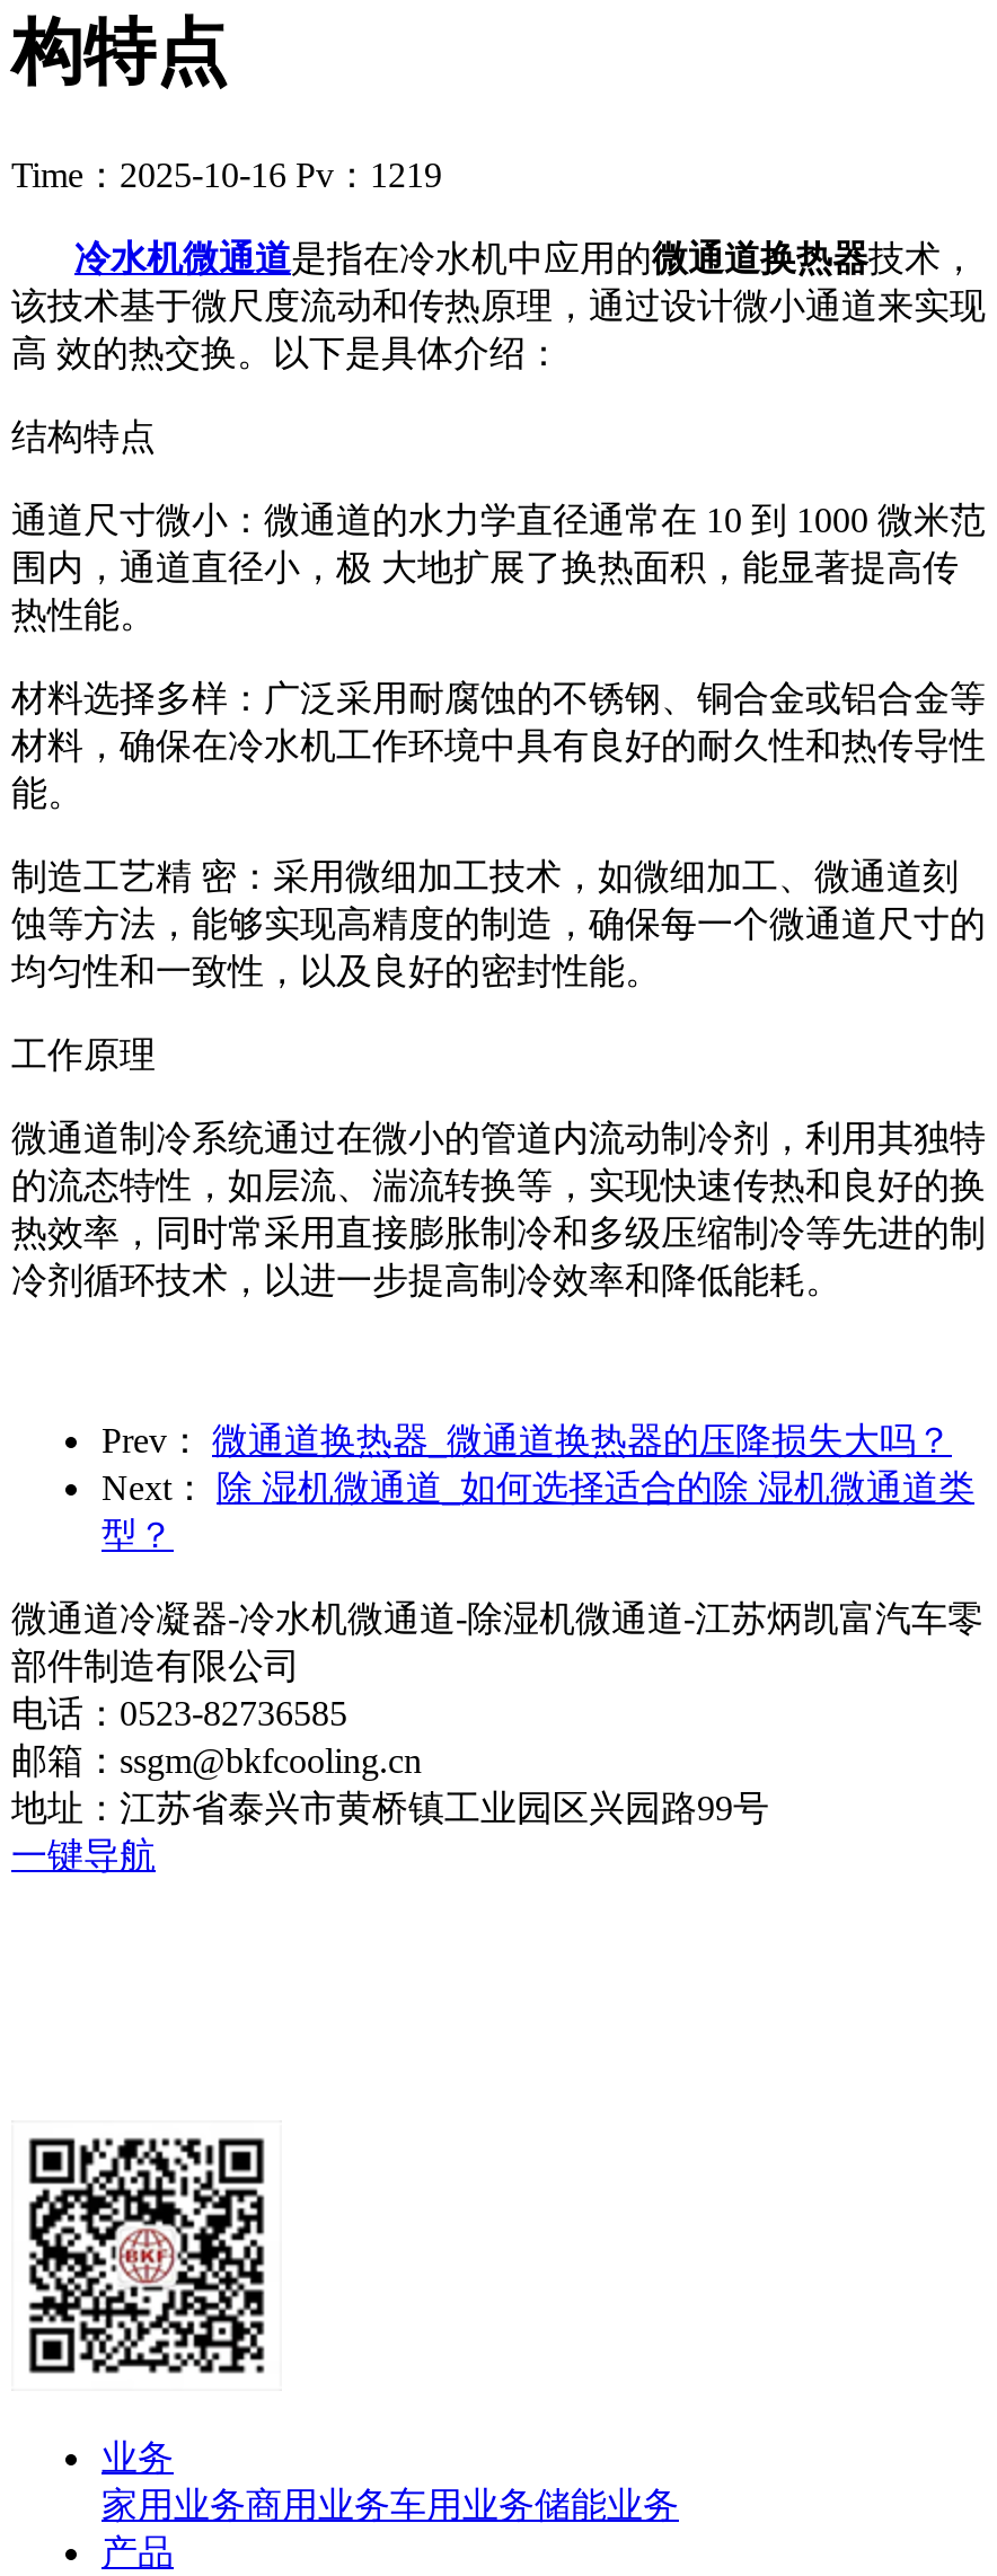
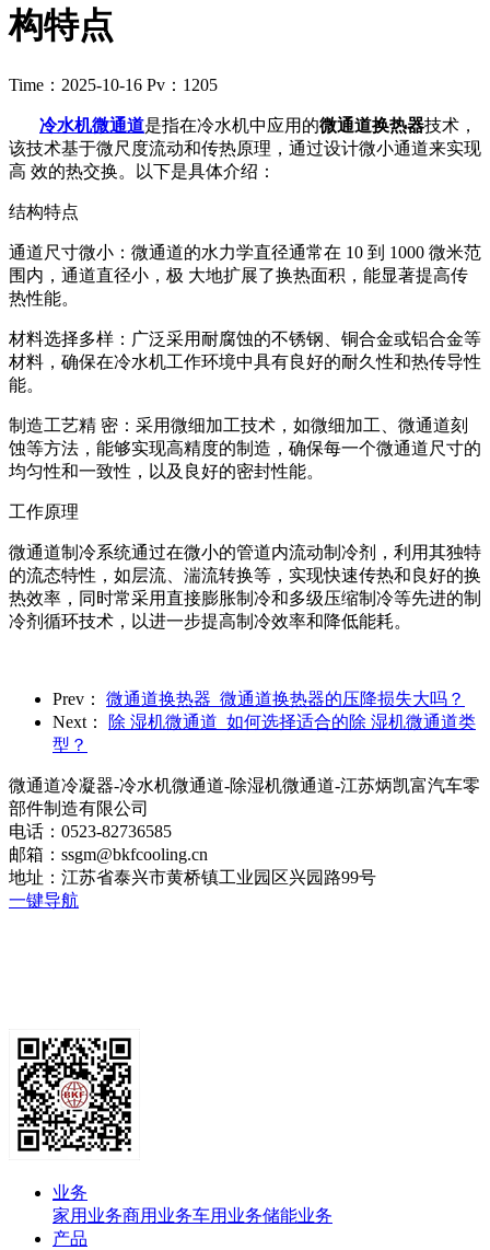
- Time：2025-10-16 Pv：1219
+ Time：2025-10-16 Pv：1205
